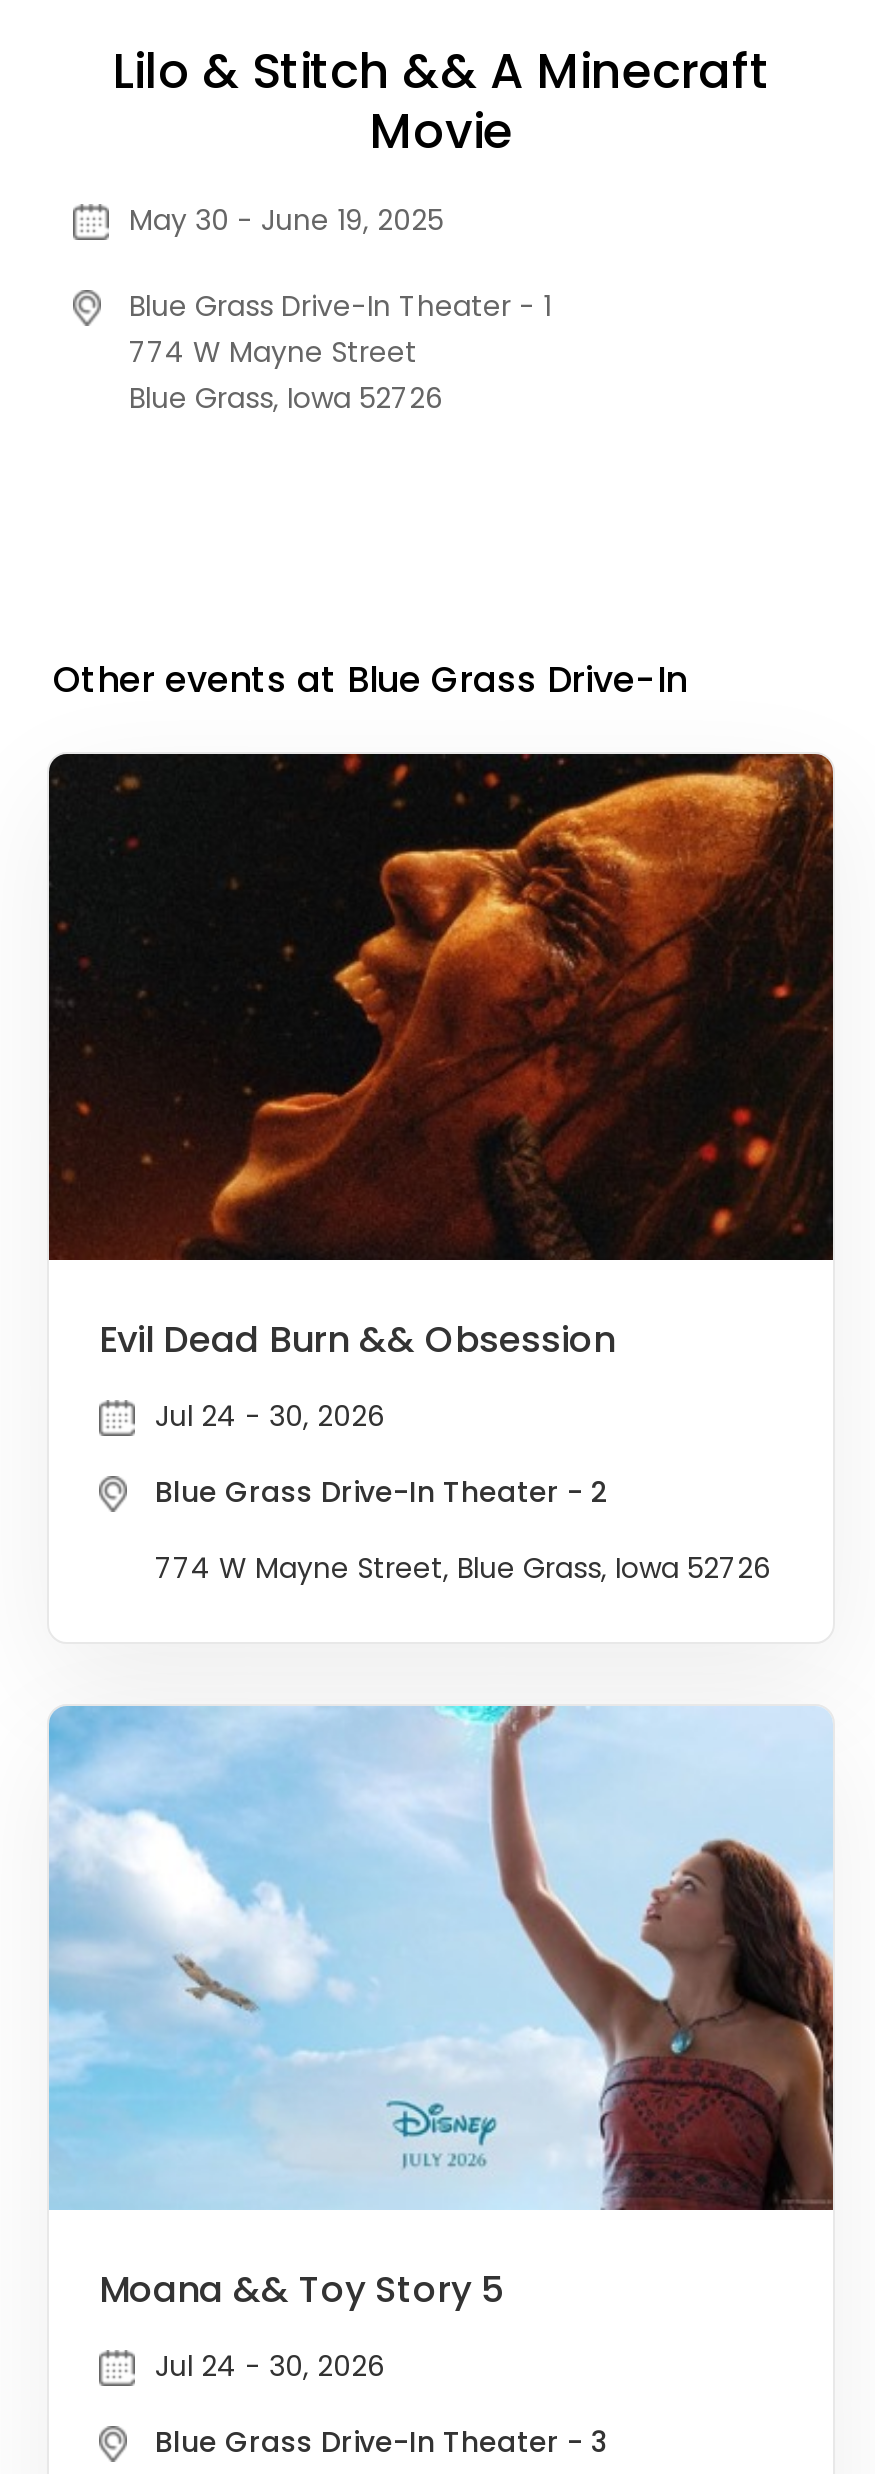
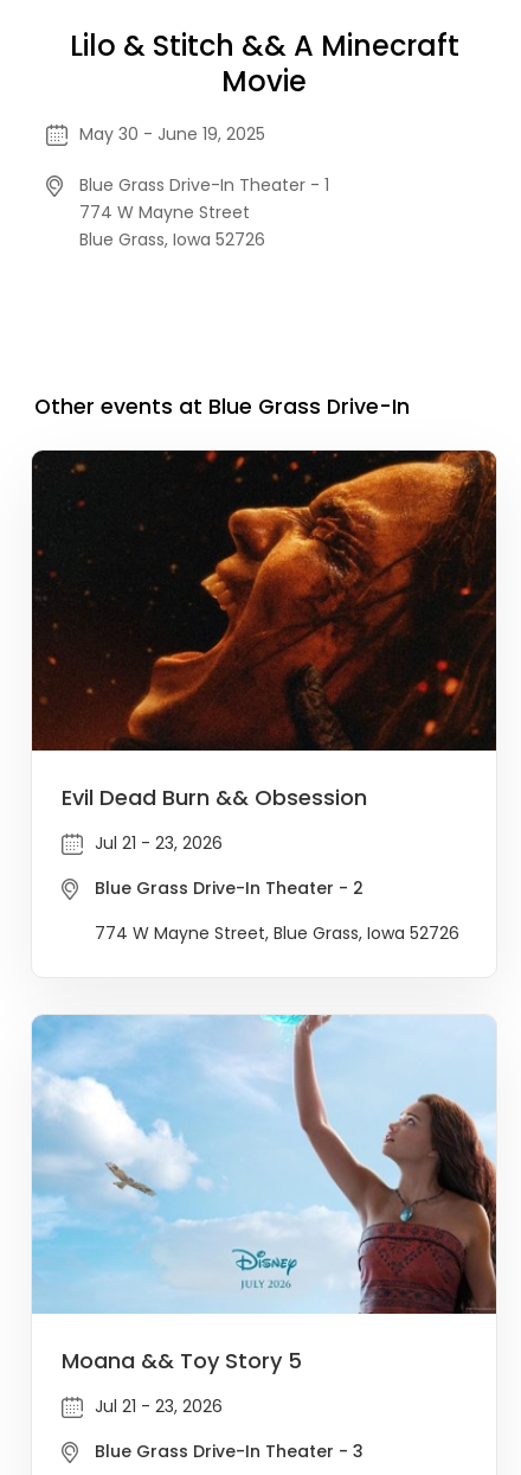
- Jul 24 - 30, 2026
+ Jul 21 - 23, 2026

- Jul 24 - 30, 2026
+ Jul 21 - 23, 2026
